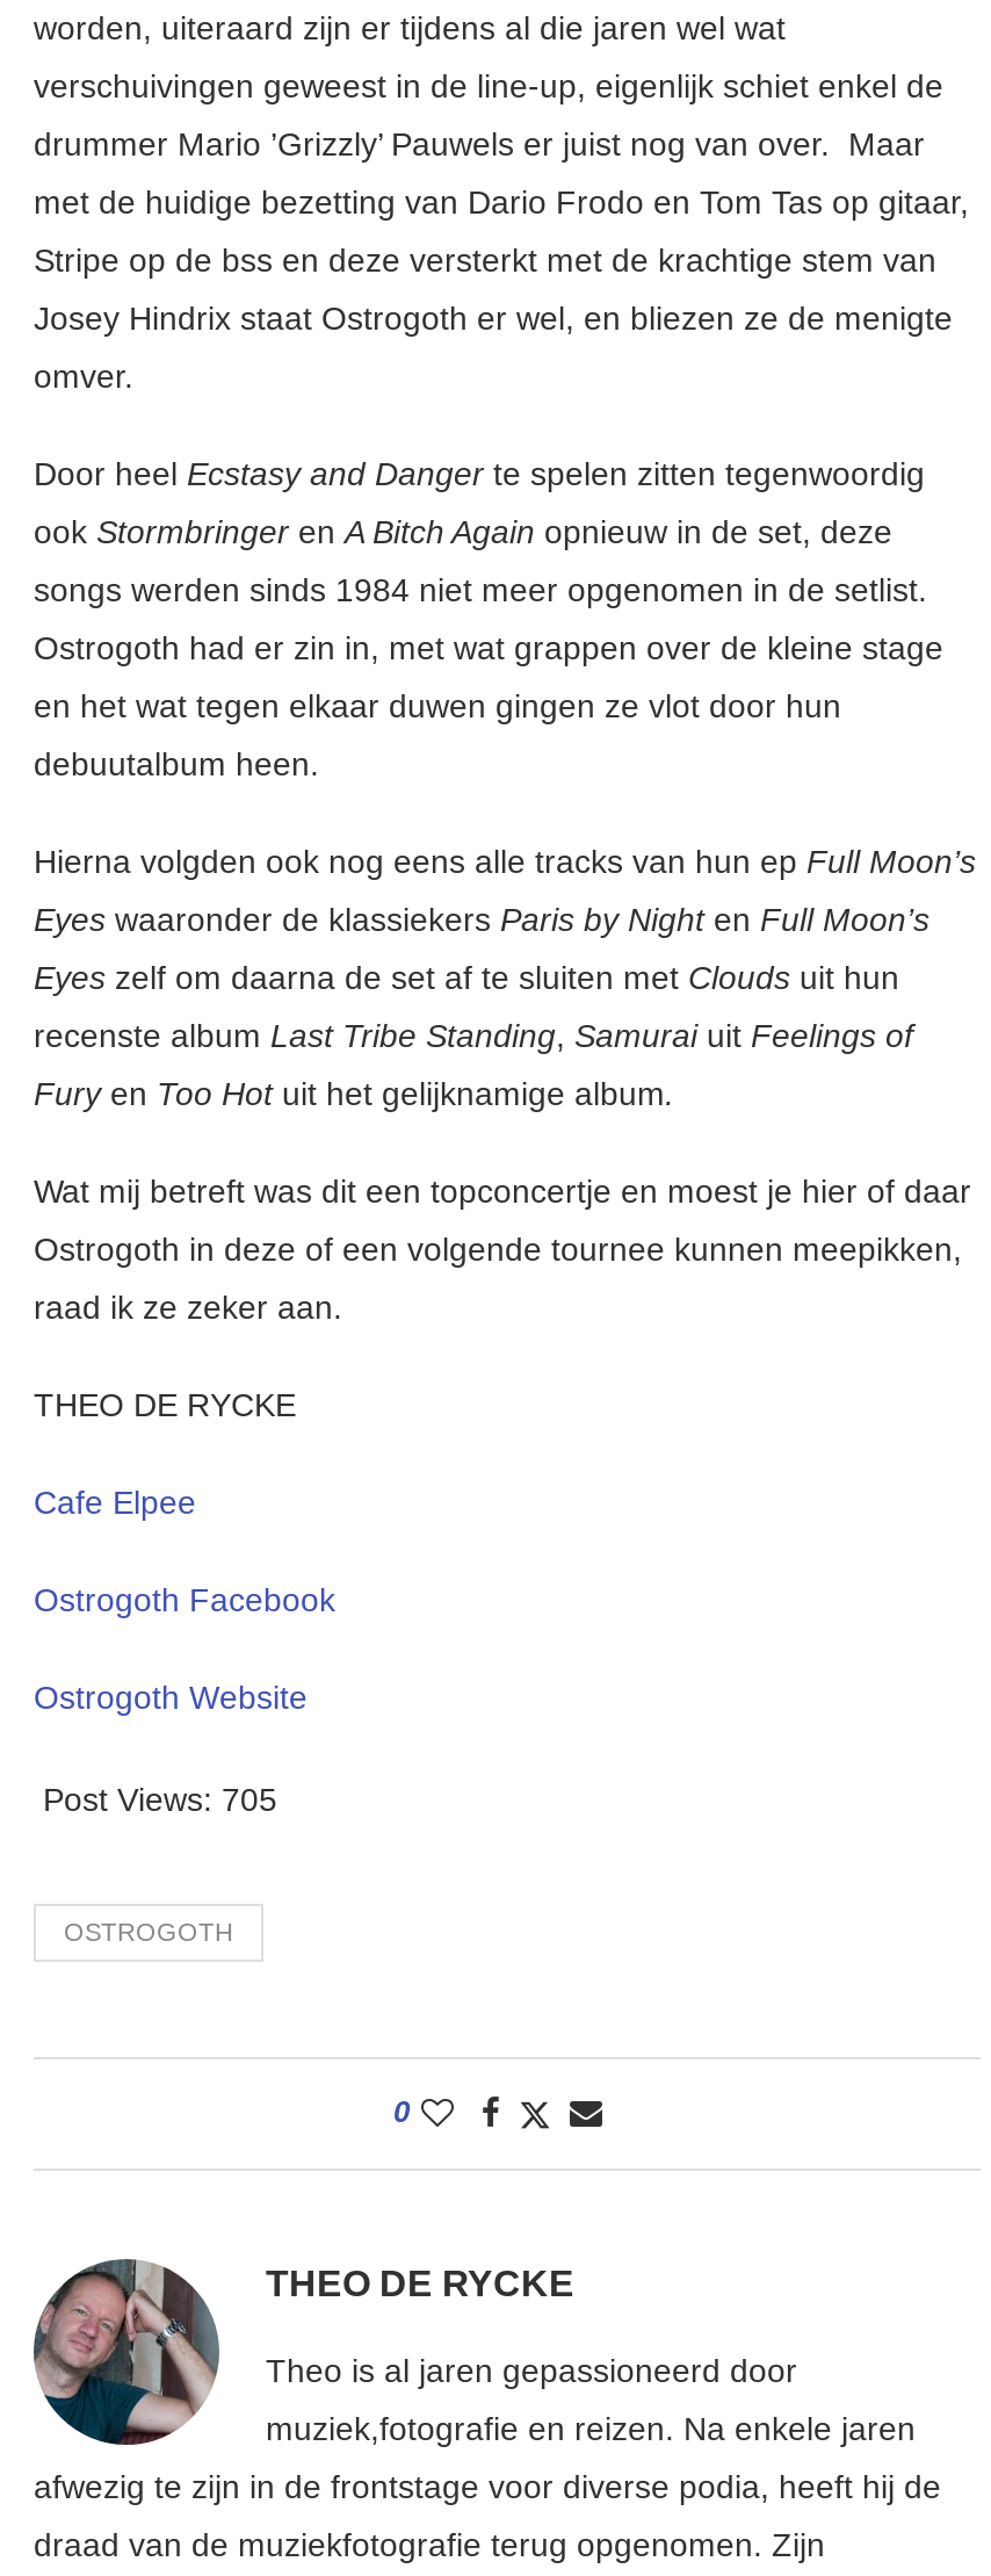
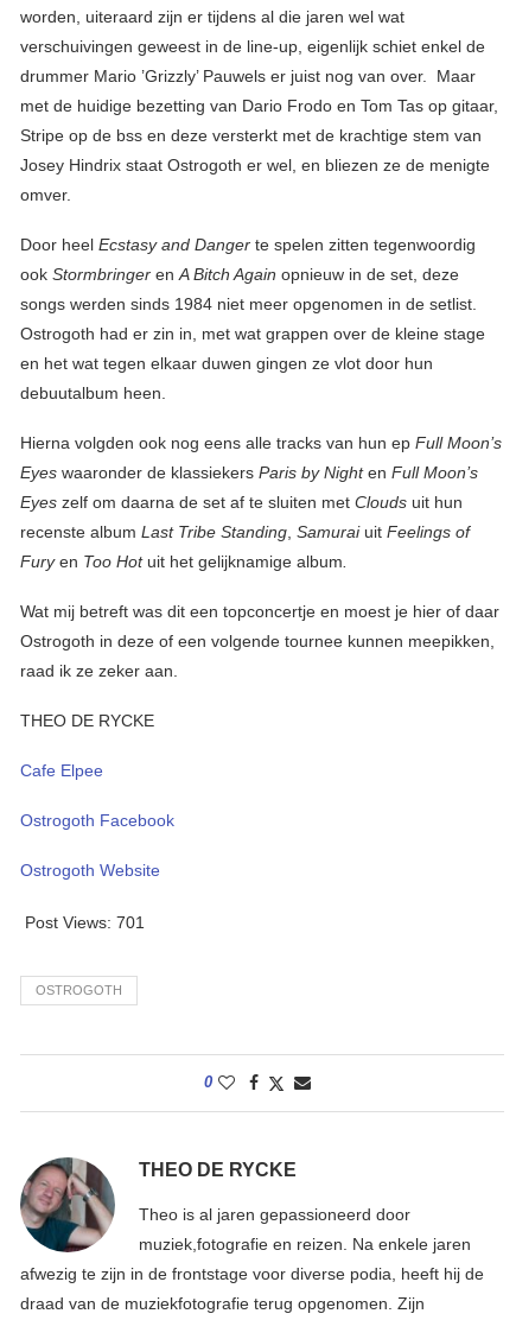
- Post Views: 705
+ Post Views: 701
